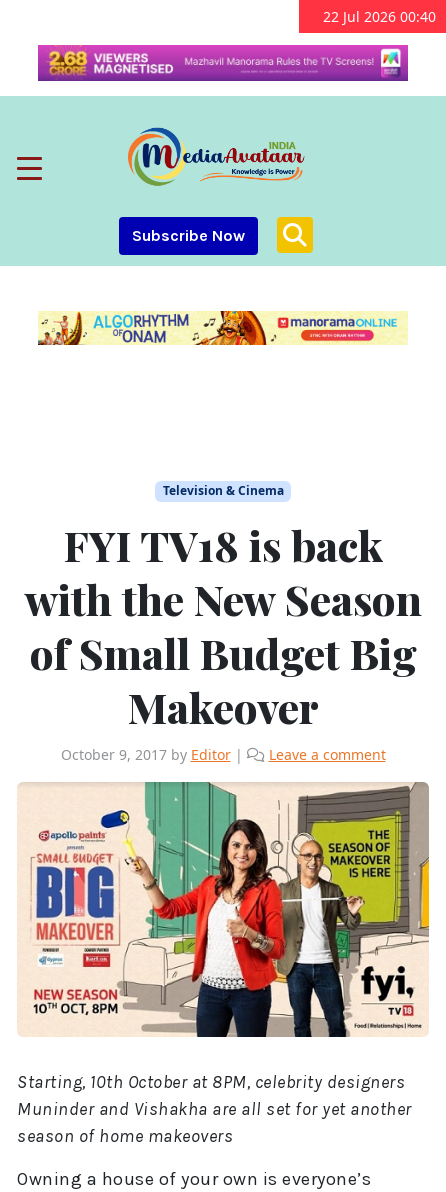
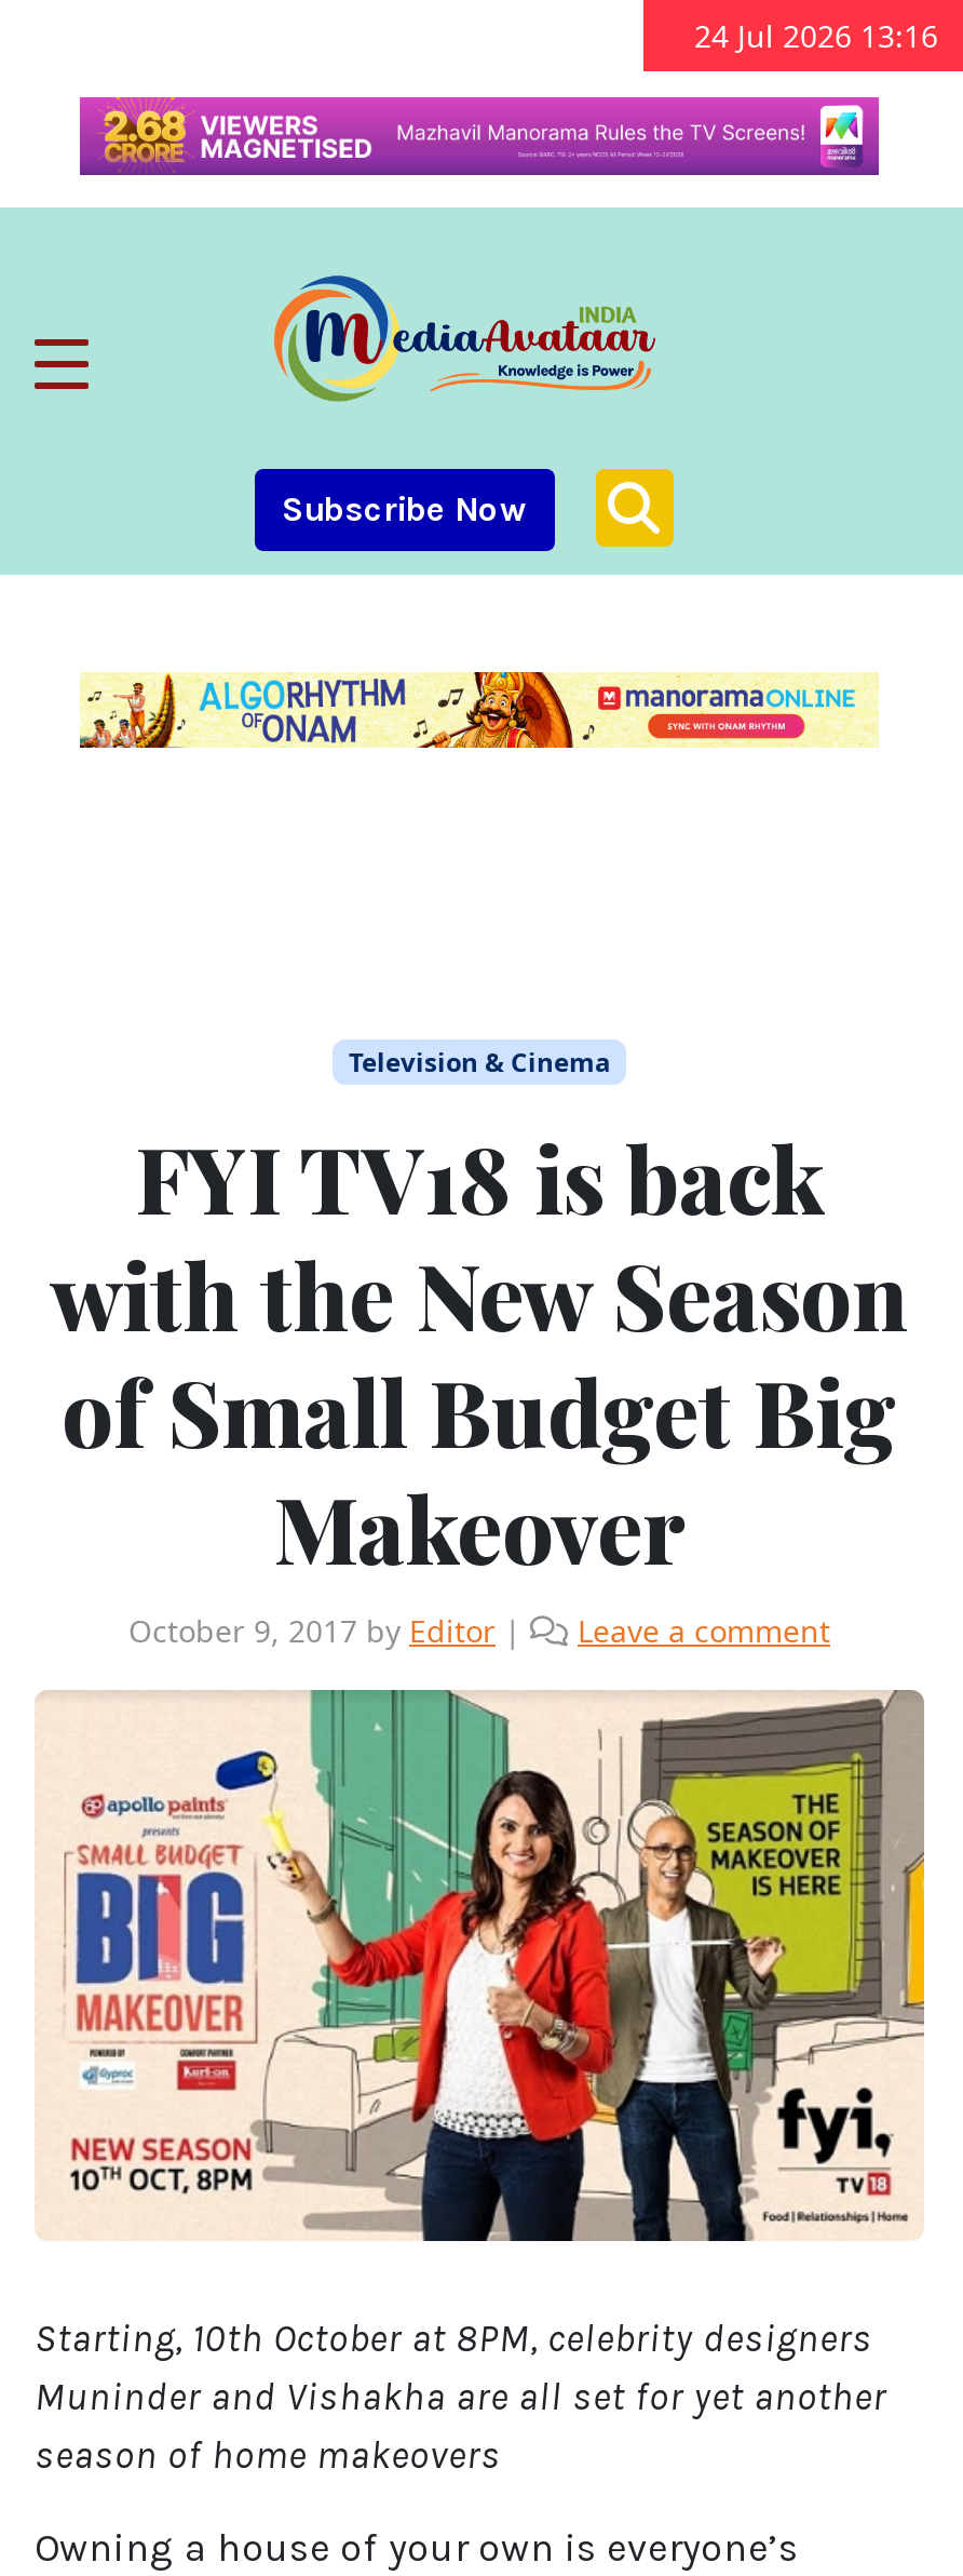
- 22 Jul 2026 00:40
+ 24 Jul 2026 13:16
